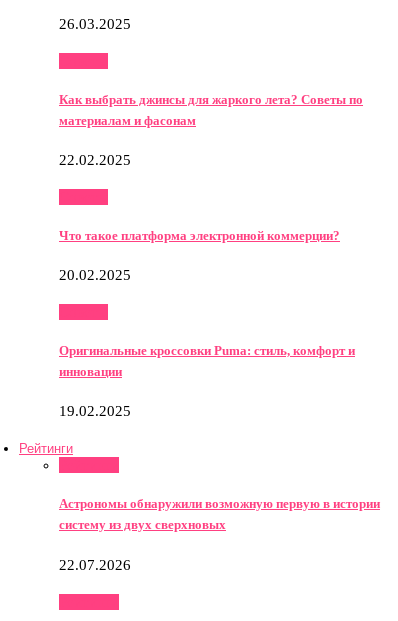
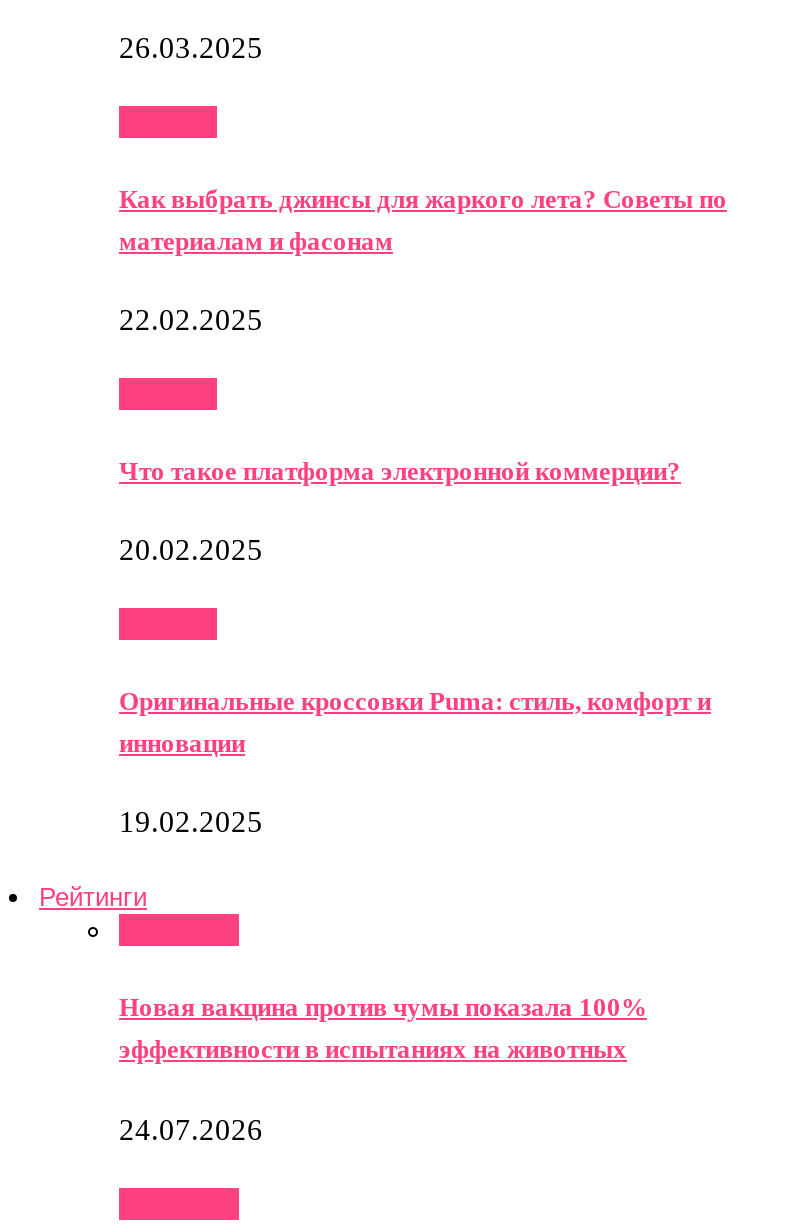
- Астрономы обнаружили возможную первую в истории
- систему из двух сверхновых
+ Новая вакцина против чумы показала 100%
+ эффективности в испытаниях на животных

- 22.07.2026
+ 24.07.2026
